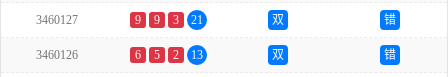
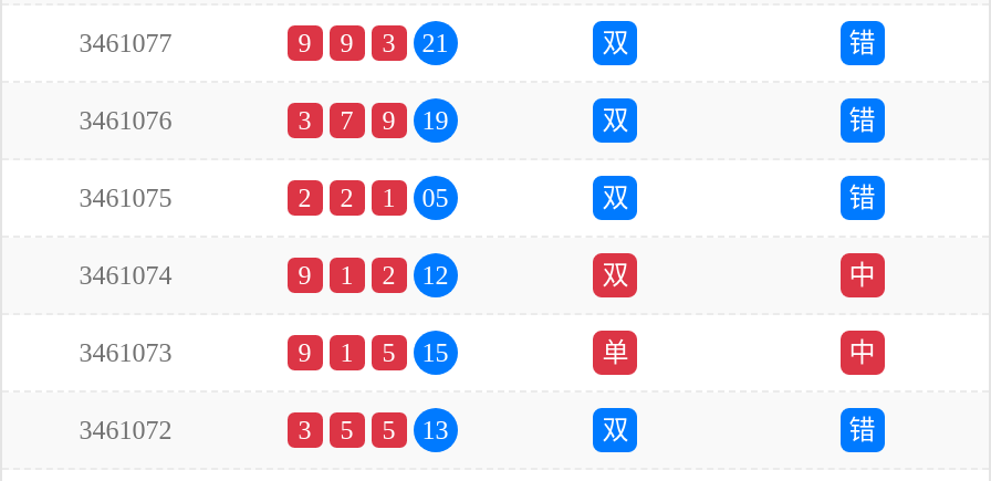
- 3460127
+ 3461077

- 3460126
- 6
+ 3461076
+ 3
+ 7
+ 9
+ 19
+ 双
+ 错
+ 3461075
+ 2
+ 2
+ 1
+ 05
+ 双
+ 错
+ 3461074
+ 9
+ 1
+ 2
+ 12
+ 双
+ 中
+ 3461073
+ 9
+ 1

- 2
+ 15
+ 单
+ 中
+ 3461072
+ 3
+ 5
+ 5
